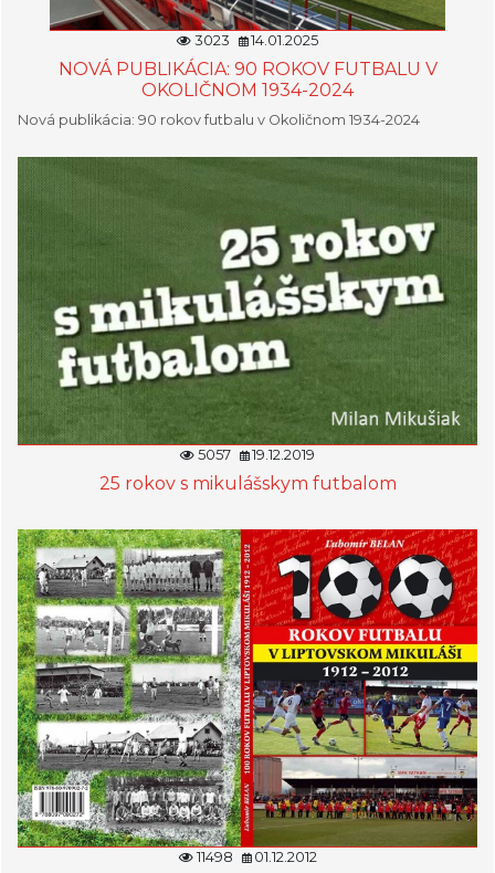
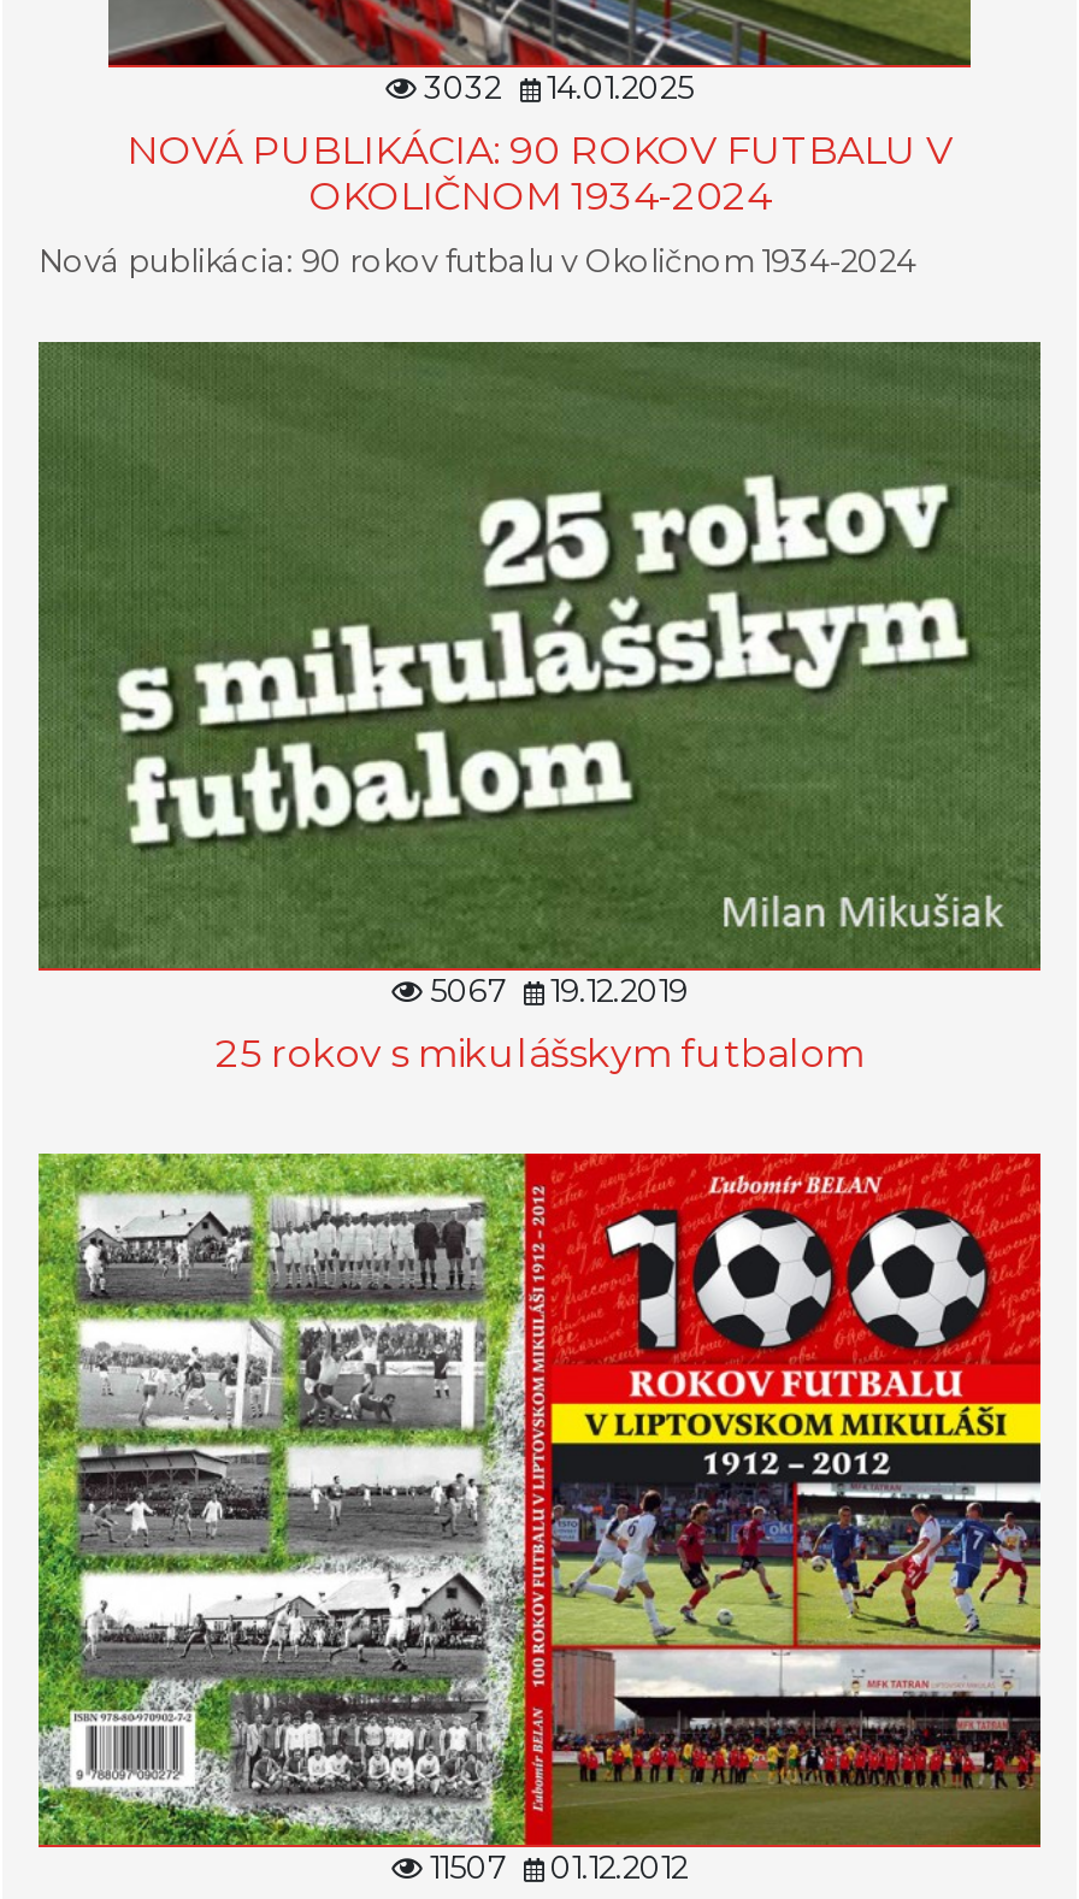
- 3023
+ 3032

- 5057
+ 5067

- 11498
+ 11507
